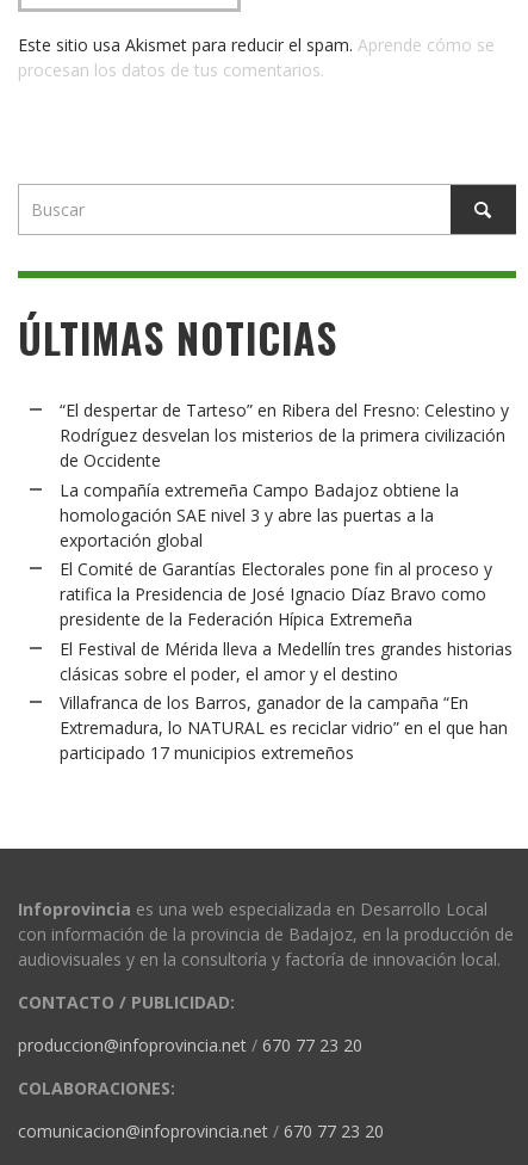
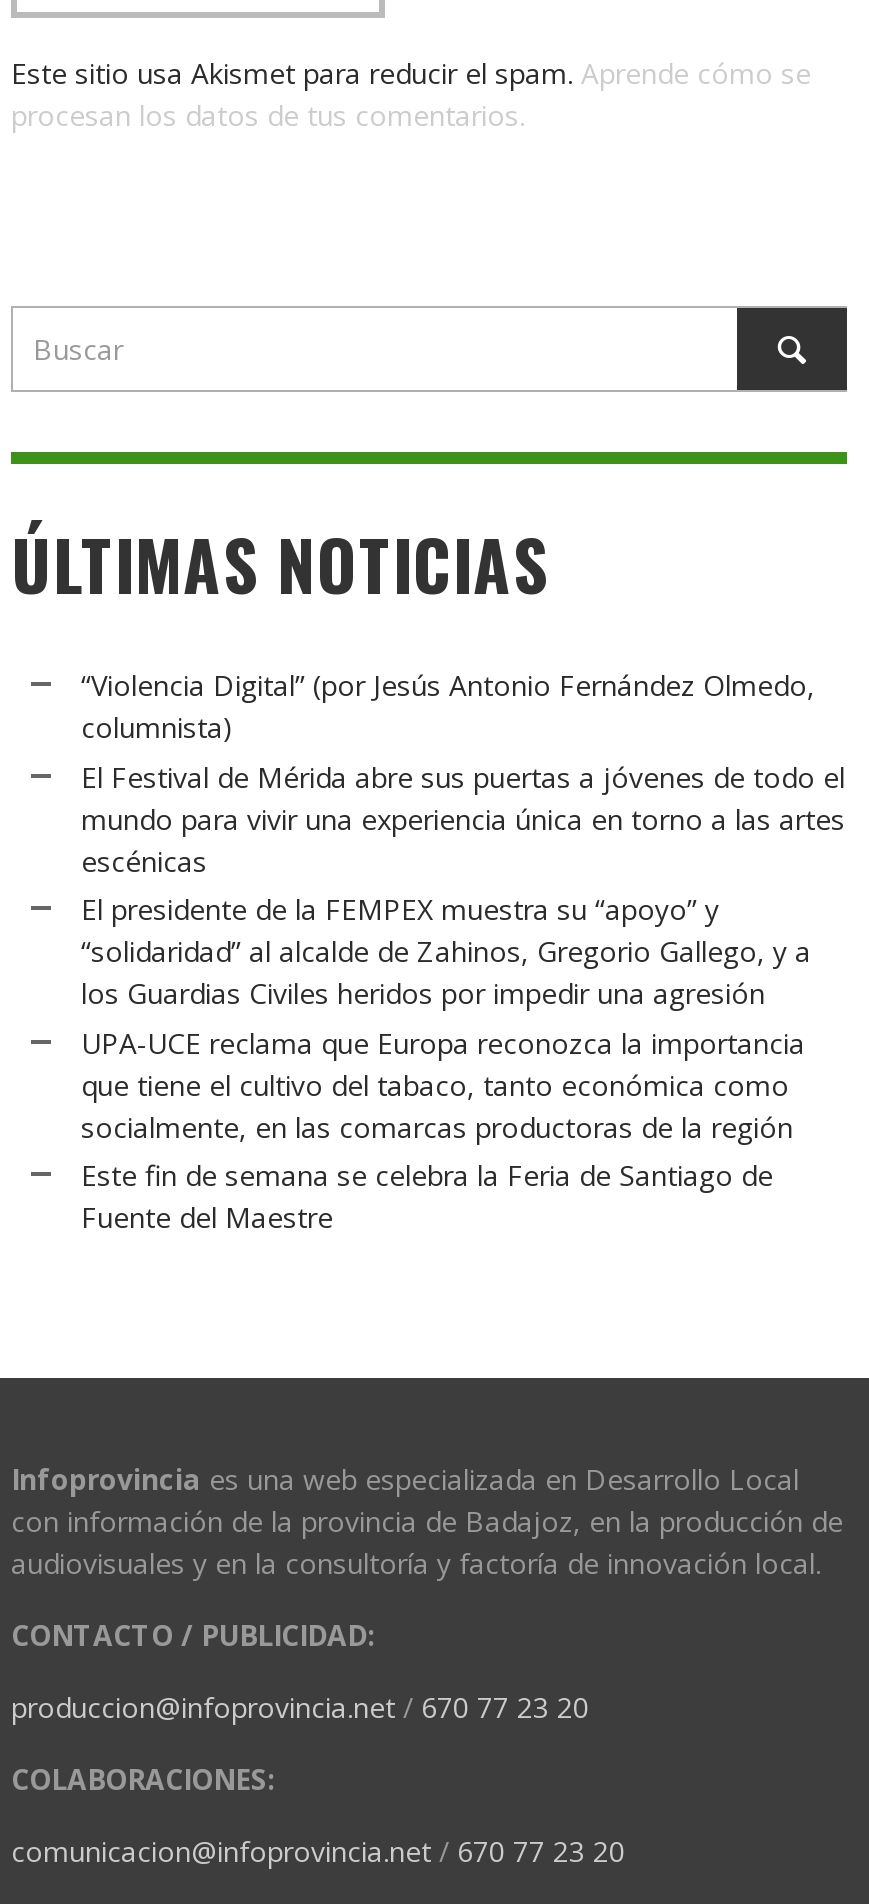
- “El despertar de Tarteso” en Ribera del Fresno: Celestino y
- Rodríguez desvelan los misterios de la primera civilización
- de Occidente
- La compañía extremeña Campo Badajoz obtiene la
- homologación SAE nivel 3 y abre las puertas a la
- exportación global
- El Comité de Garantías Electorales pone fin al proceso y
- ratifica la Presidencia de José Ignacio Díaz Bravo como
- presidente de la Federación Hípica Extremeña
- El Festival de Mérida lleva a Medellín tres grandes historias
- clásicas sobre el poder, el amor y el destino
- Villafranca de los Barros, ganador de la campaña “En
- Extremadura, lo NATURAL es reciclar vidrio” en el que han
- participado 17 municipios extremeños
+ “Violencia Digital” (por Jesús Antonio Fernández Olmedo,
+ columnista)
+ El Festival de Mérida abre sus puertas a jóvenes de todo el
+ mundo para vivir una experiencia única en torno a las artes
+ escénicas
+ El presidente de la FEMPEX muestra su “apoyo” y
+ “solidaridad” al alcalde de Zahinos, Gregorio Gallego, y a
+ los Guardias Civiles heridos por impedir una agresión
+ UPA-UCE reclama que Europa reconozca la importancia
+ que tiene el cultivo del tabaco, tanto económica como
+ socialmente, en las comarcas productoras de la región
+ Este fin de semana se celebra la Feria de Santiago de
+ Fuente del Maestre
